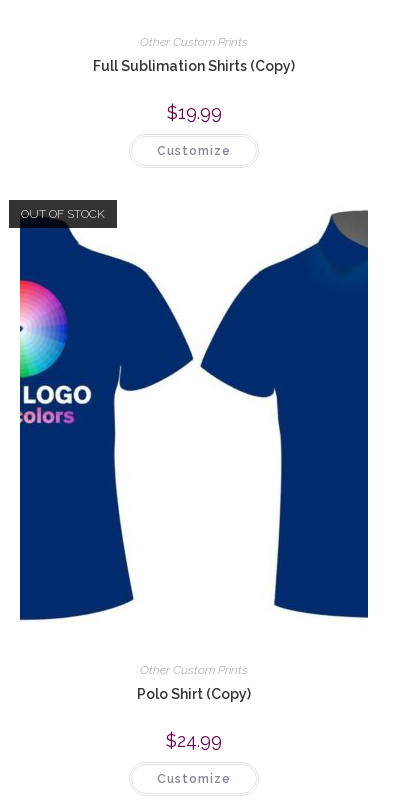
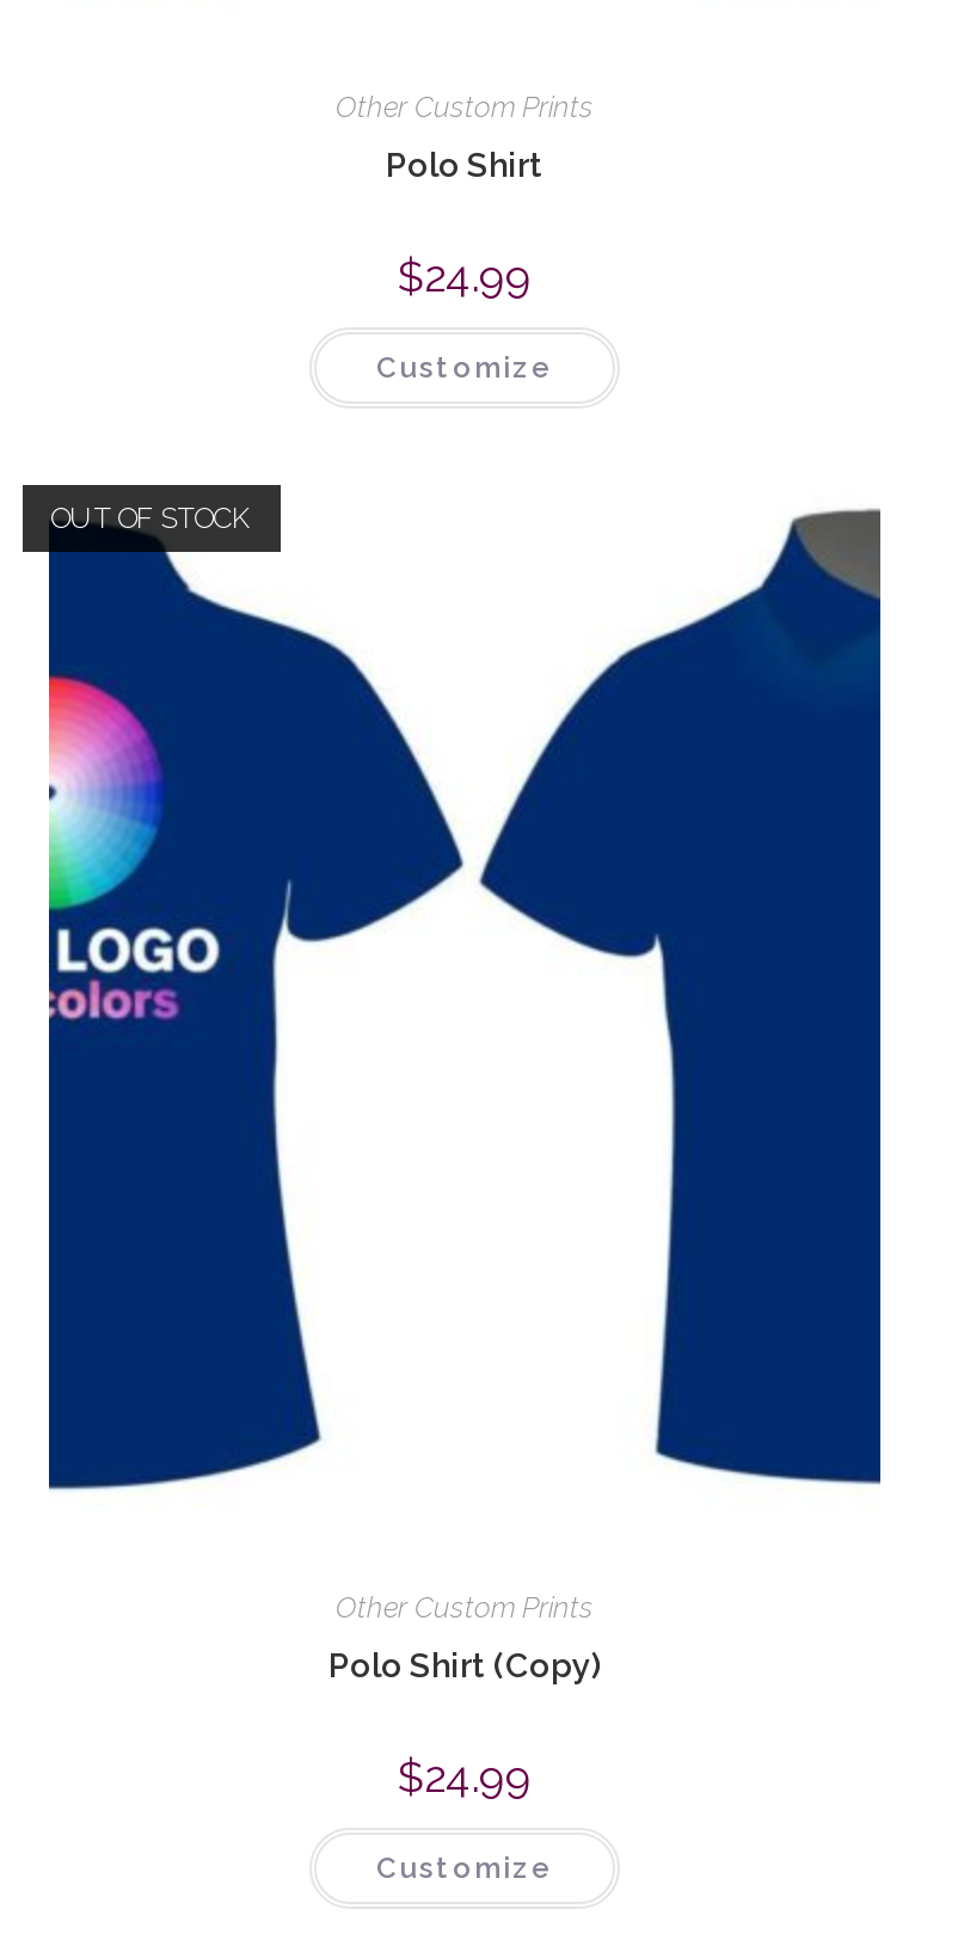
- Full Sublimation Shirts (Copy)
+ Polo Shirt

- $19.99
+ $24.99
